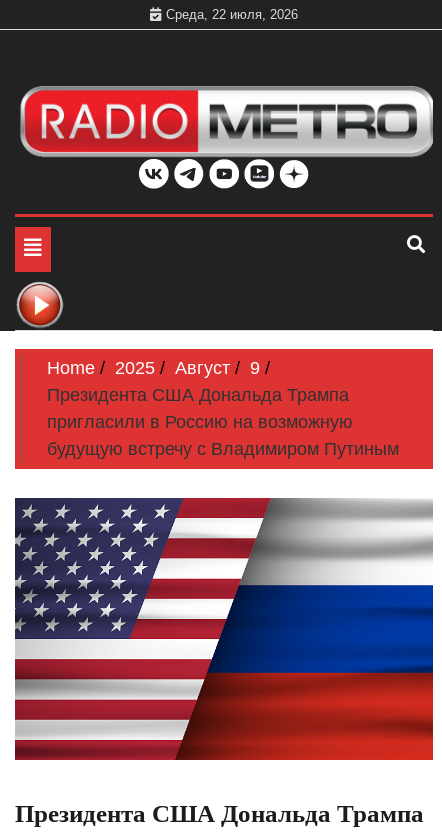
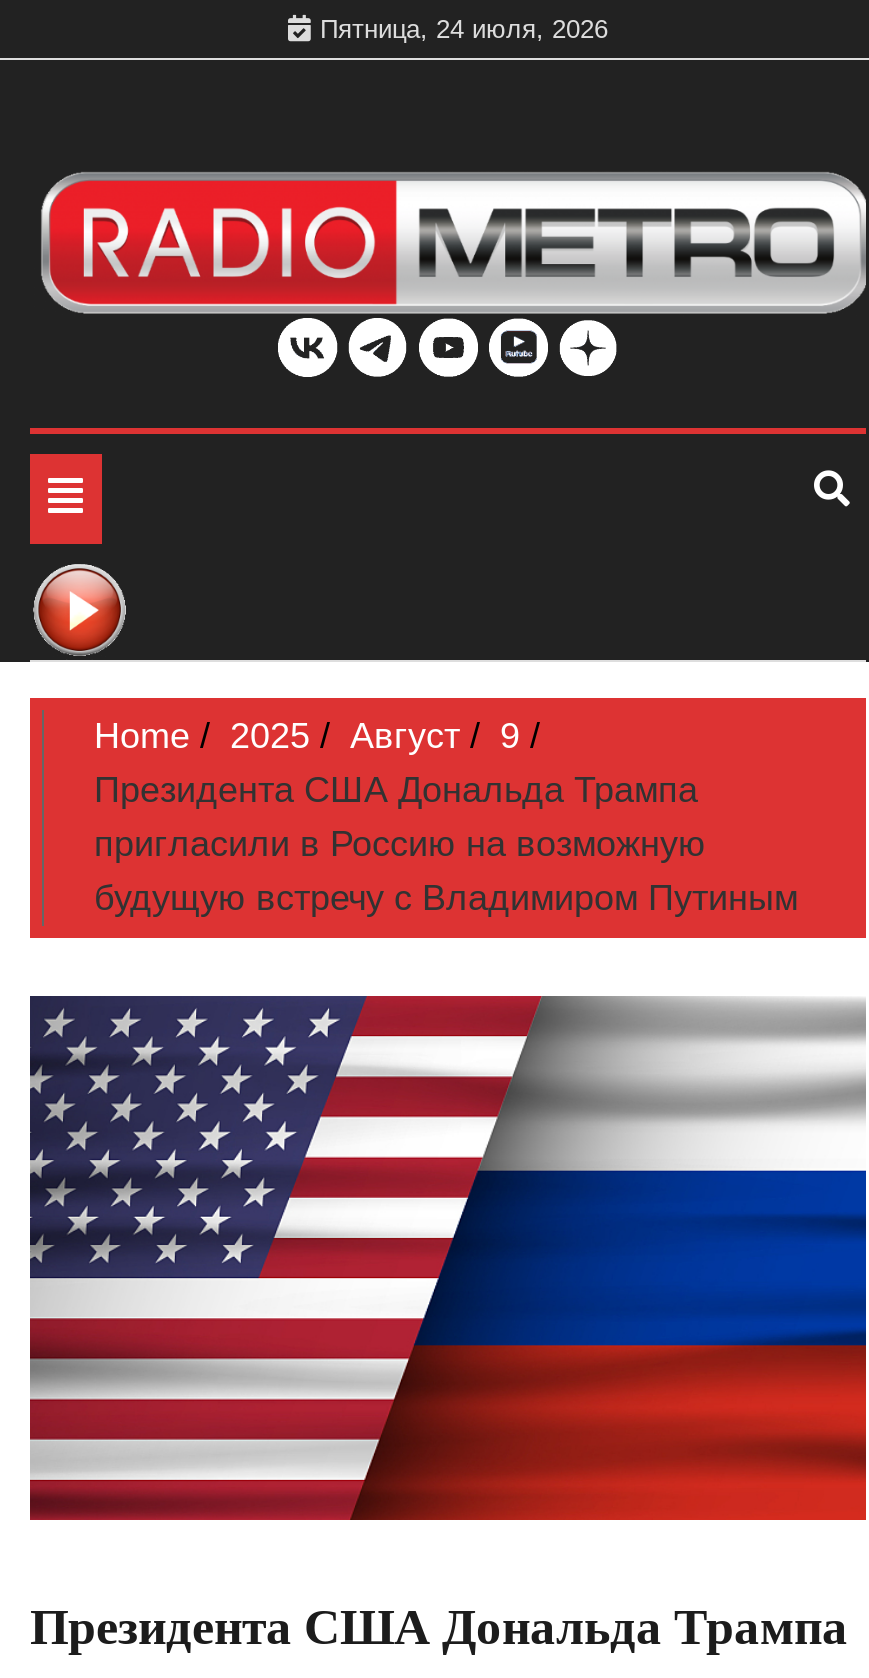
- Среда, 22 июля, 2026
+ Пятница, 24 июля, 2026
